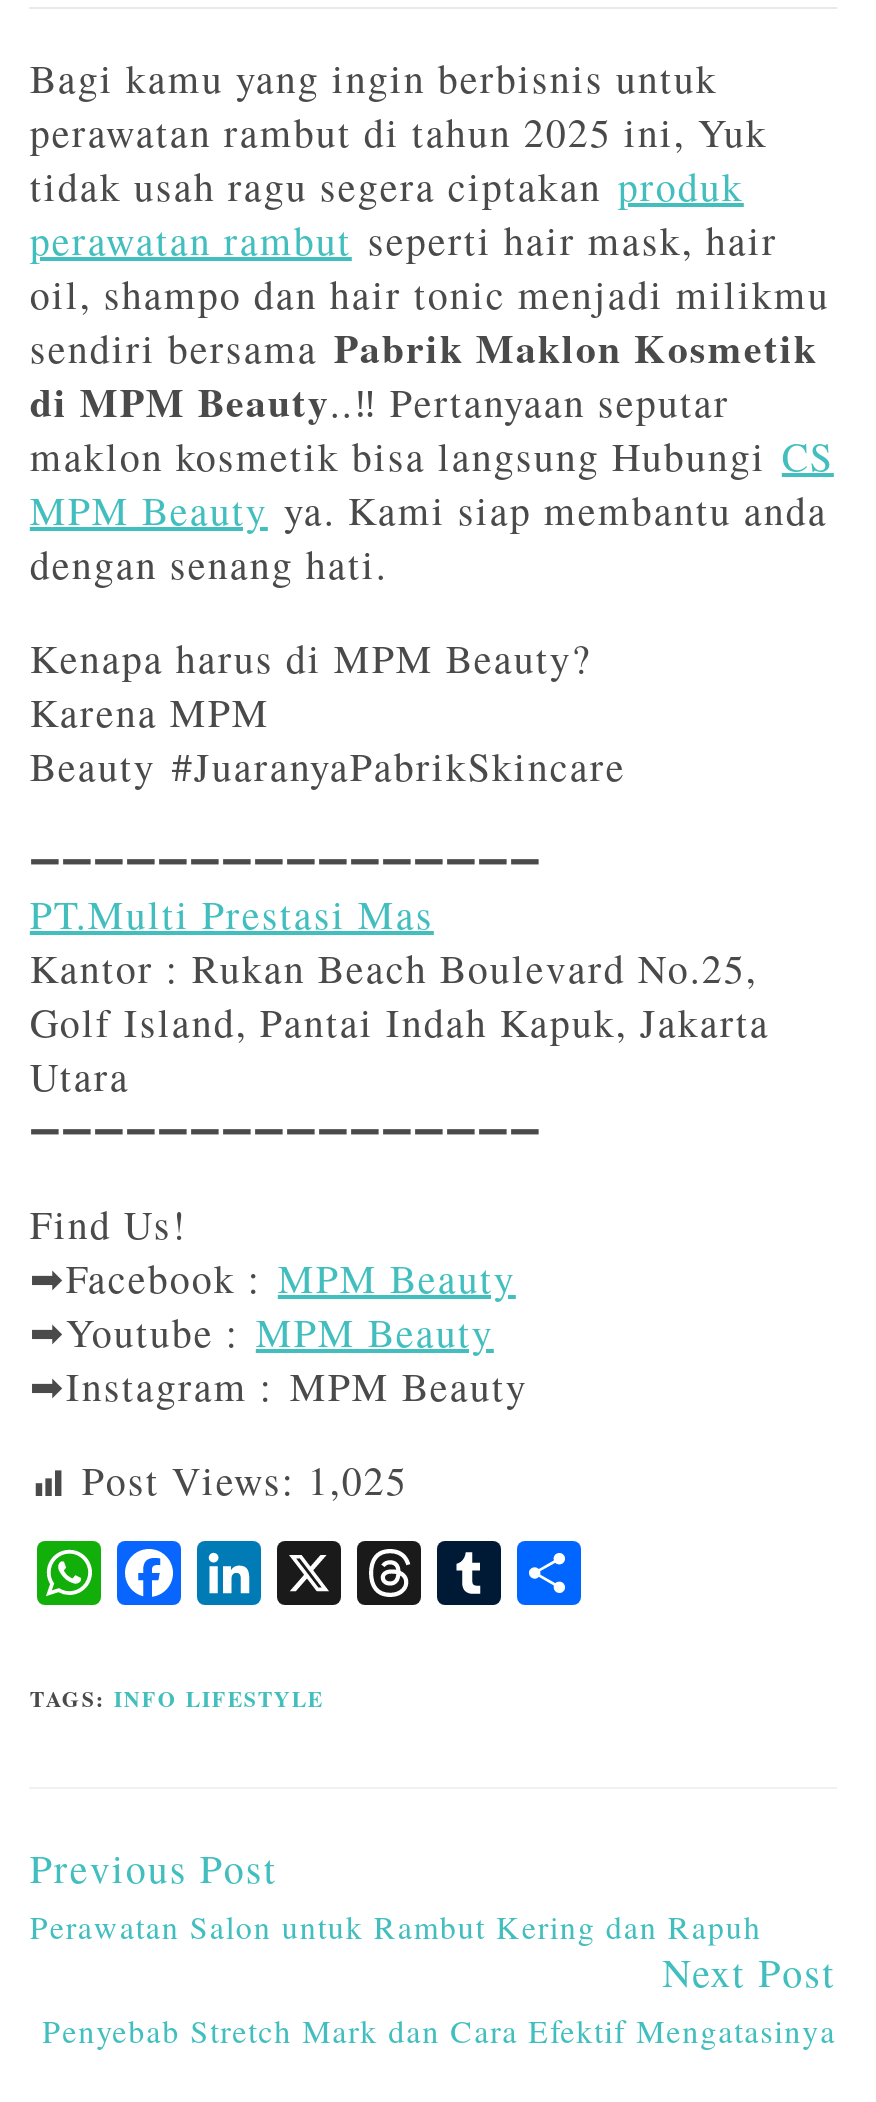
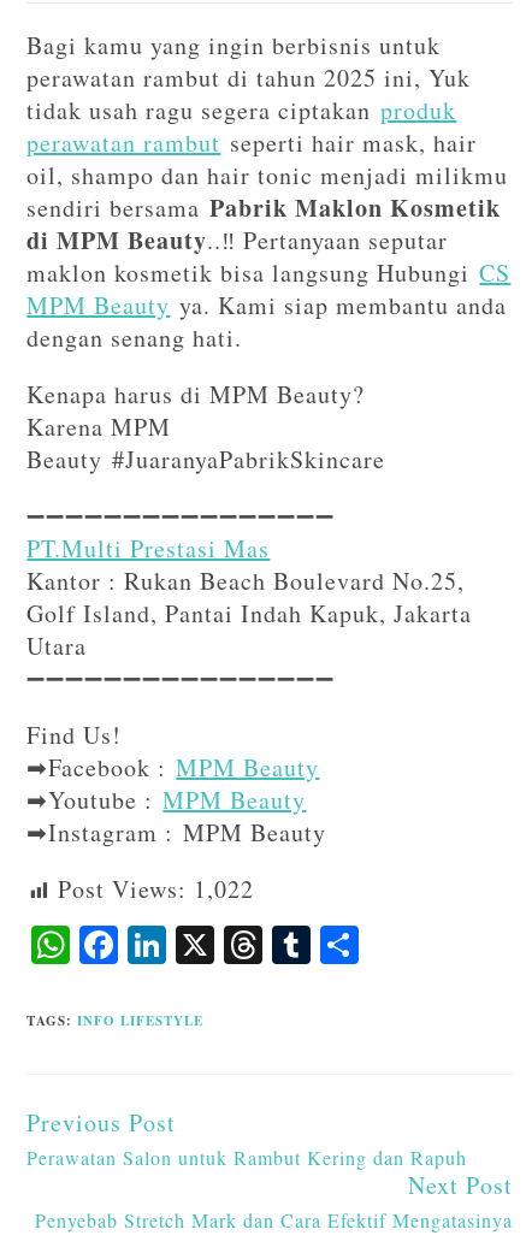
- Post Views: 1,025
+ Post Views: 1,022
